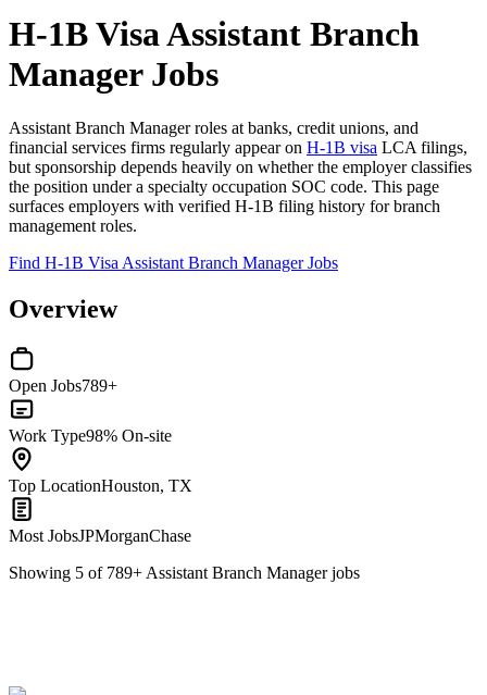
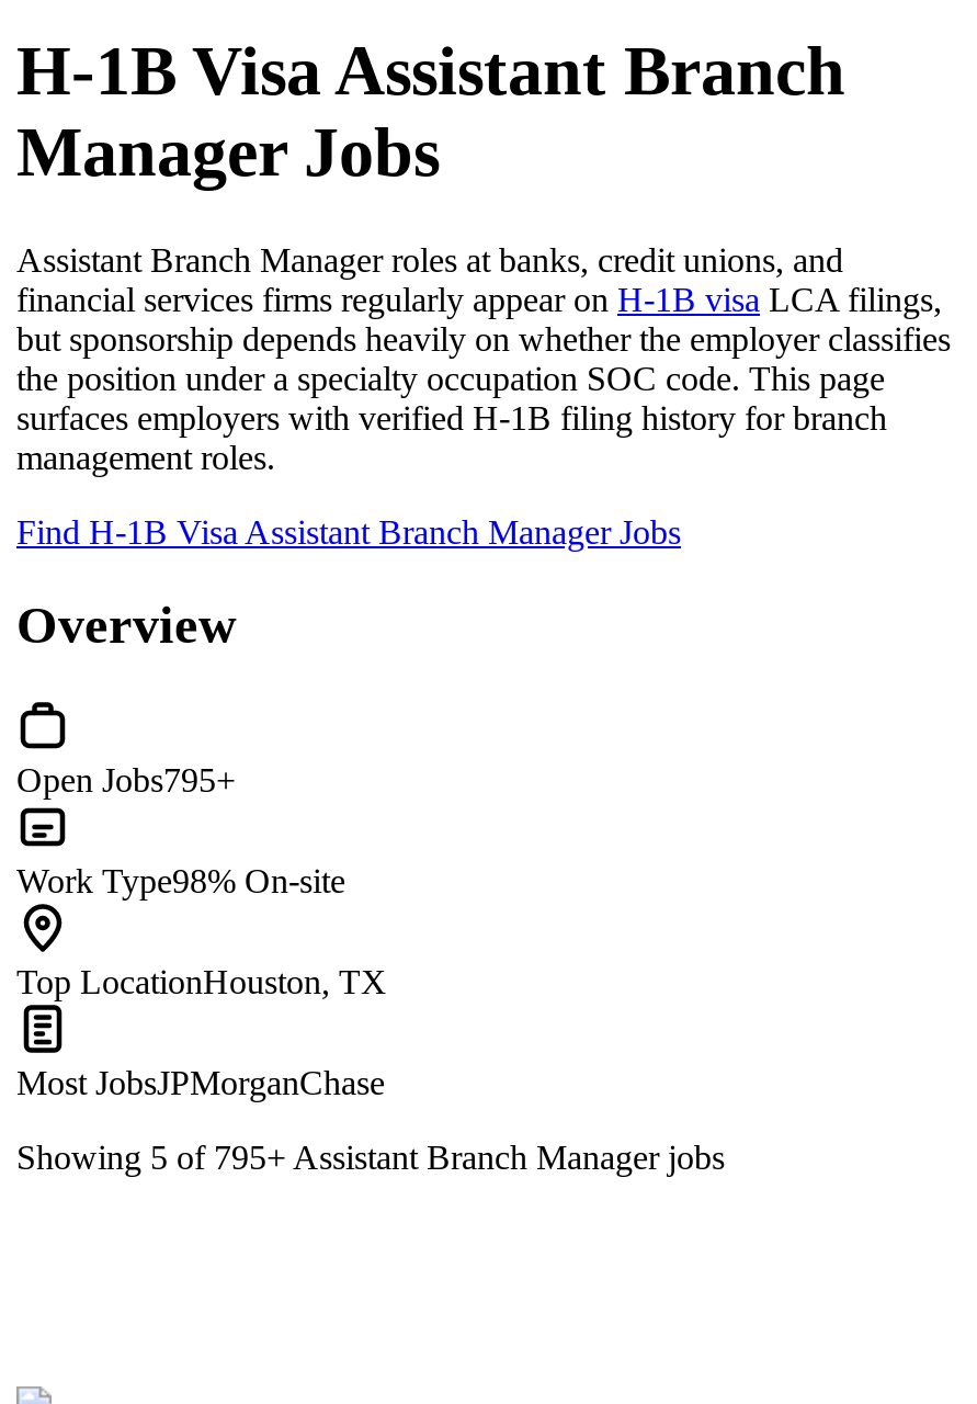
- Open Jobs789+
+ Open Jobs795+

- Showing 5 of 789+ Assistant Branch Manager jobs
+ Showing 5 of 795+ Assistant Branch Manager jobs
